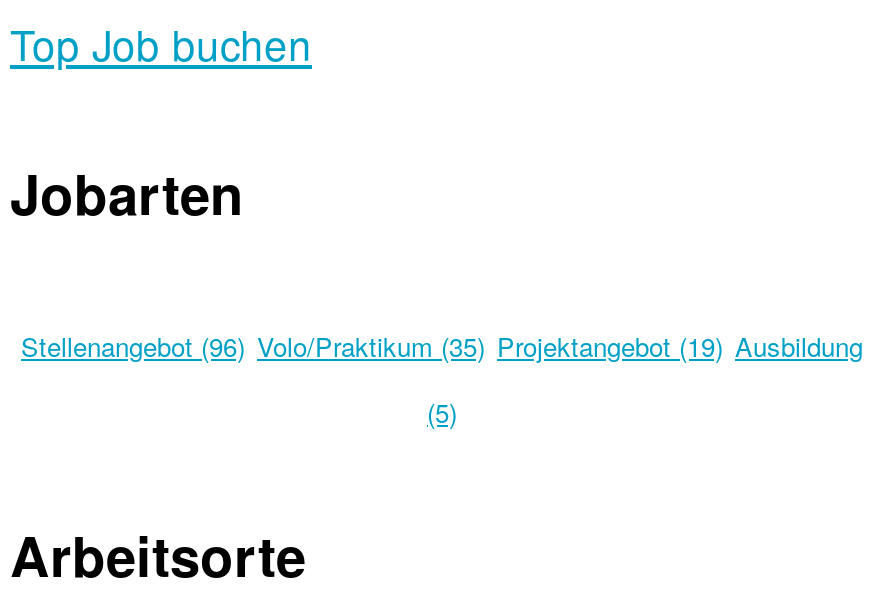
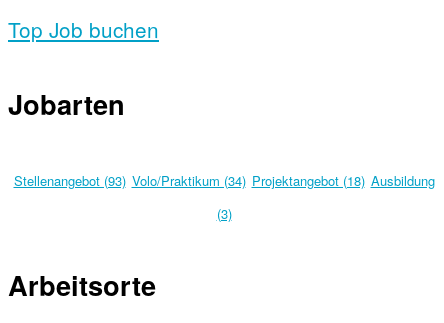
- Stellenangebot (96) Volo/Praktikum (35) Projektangebot (19) Ausbildung
+ Stellenangebot (93) Volo/Praktikum (34) Projektangebot (18) Ausbildung

- (5)
+ (3)
